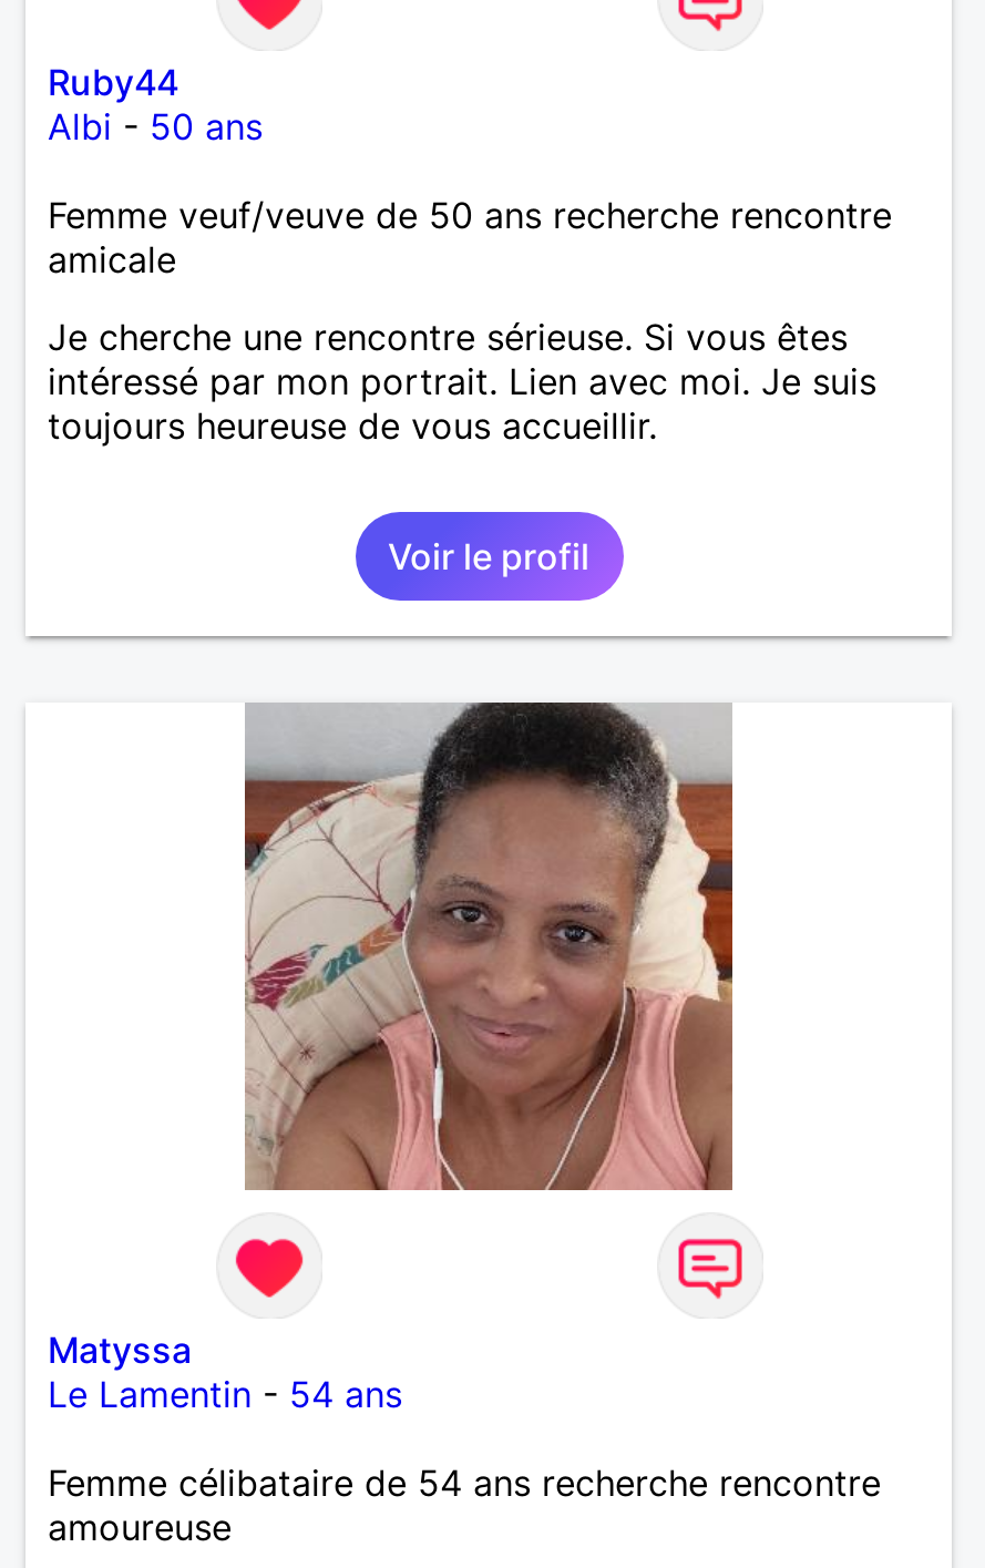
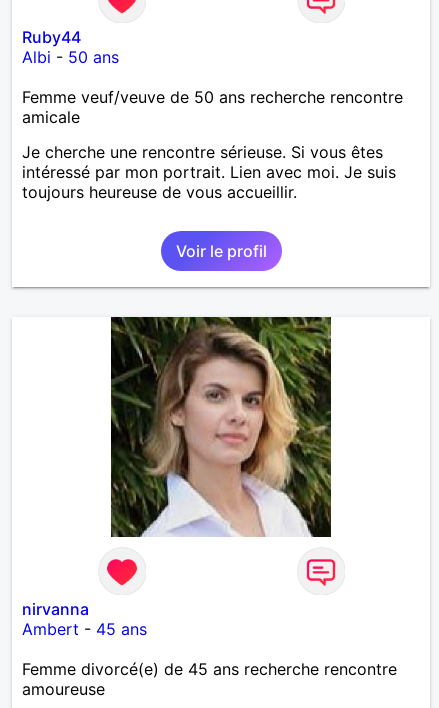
- [image]
+ [image]

- Matyssa
- Le Lamentin - 54 ans
+ nirvanna
+ Ambert - 45 ans

- Femme célibataire de 54 ans recherche rencontre
+ Femme divorcé(e) de 45 ans recherche rencontre
